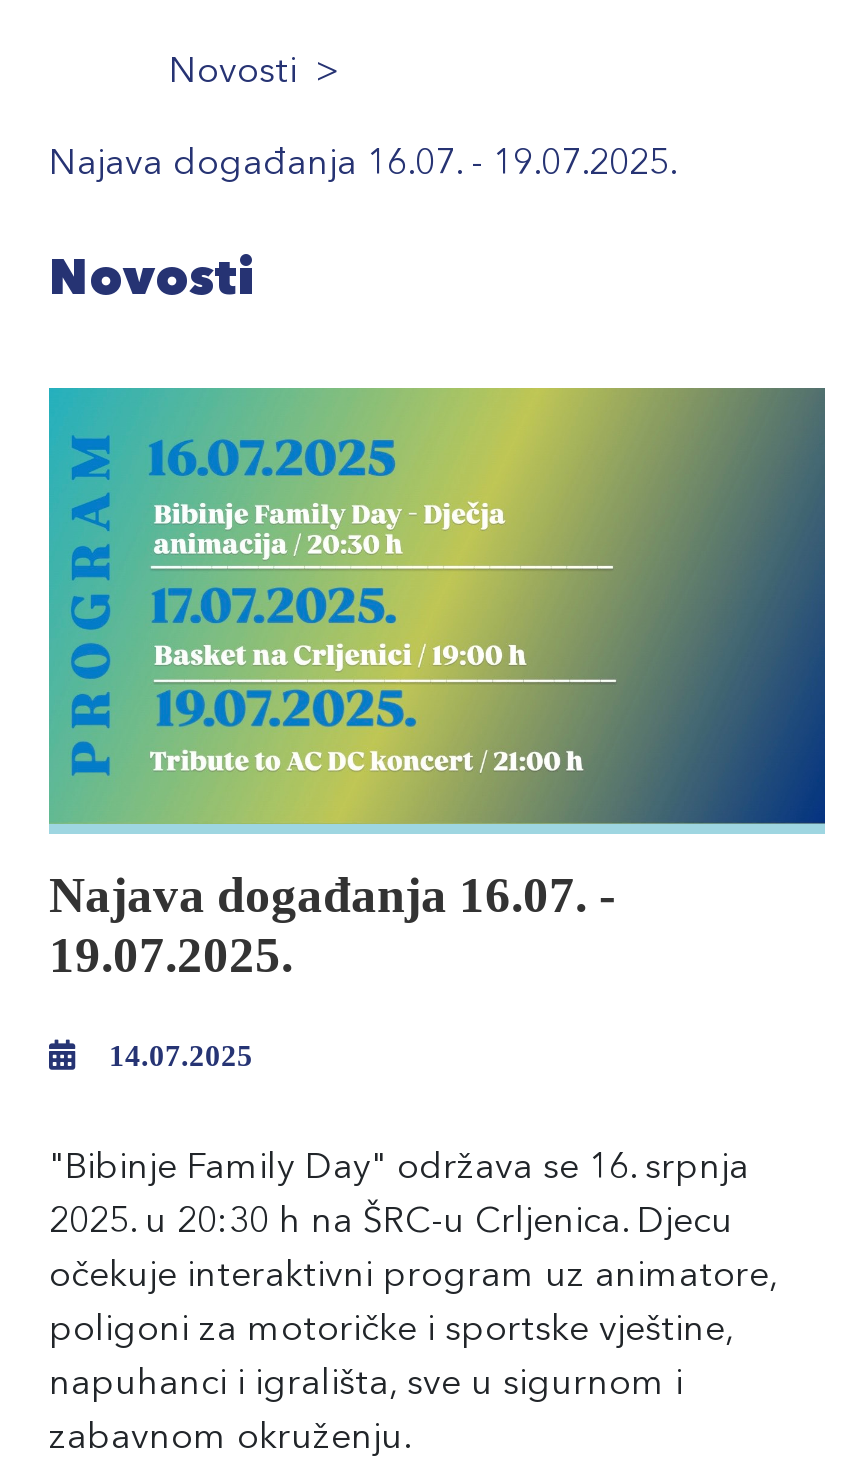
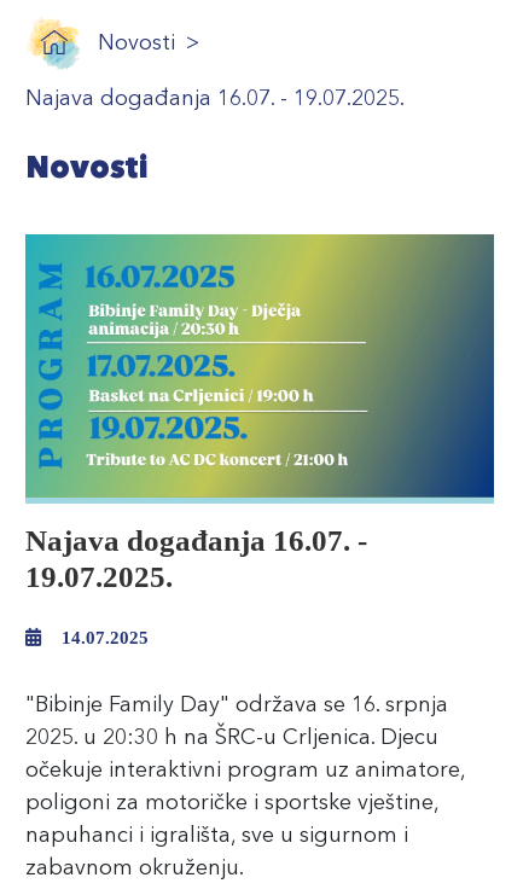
+ [image]
